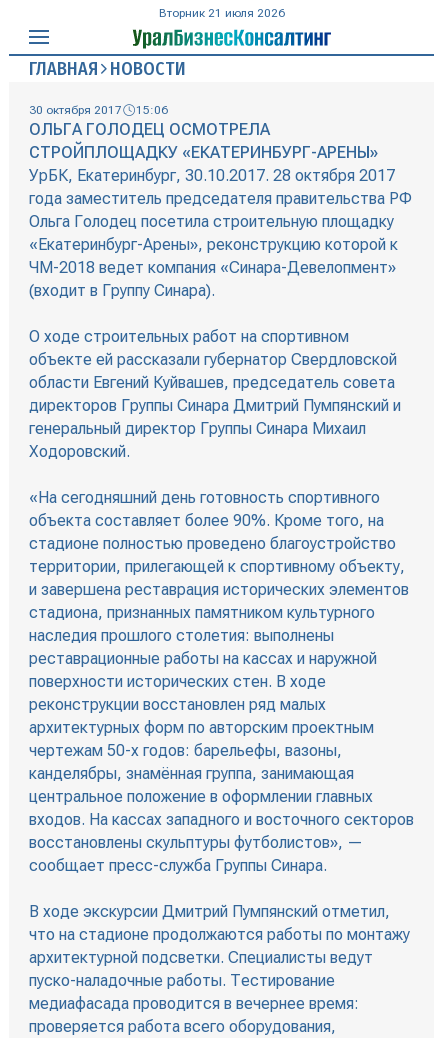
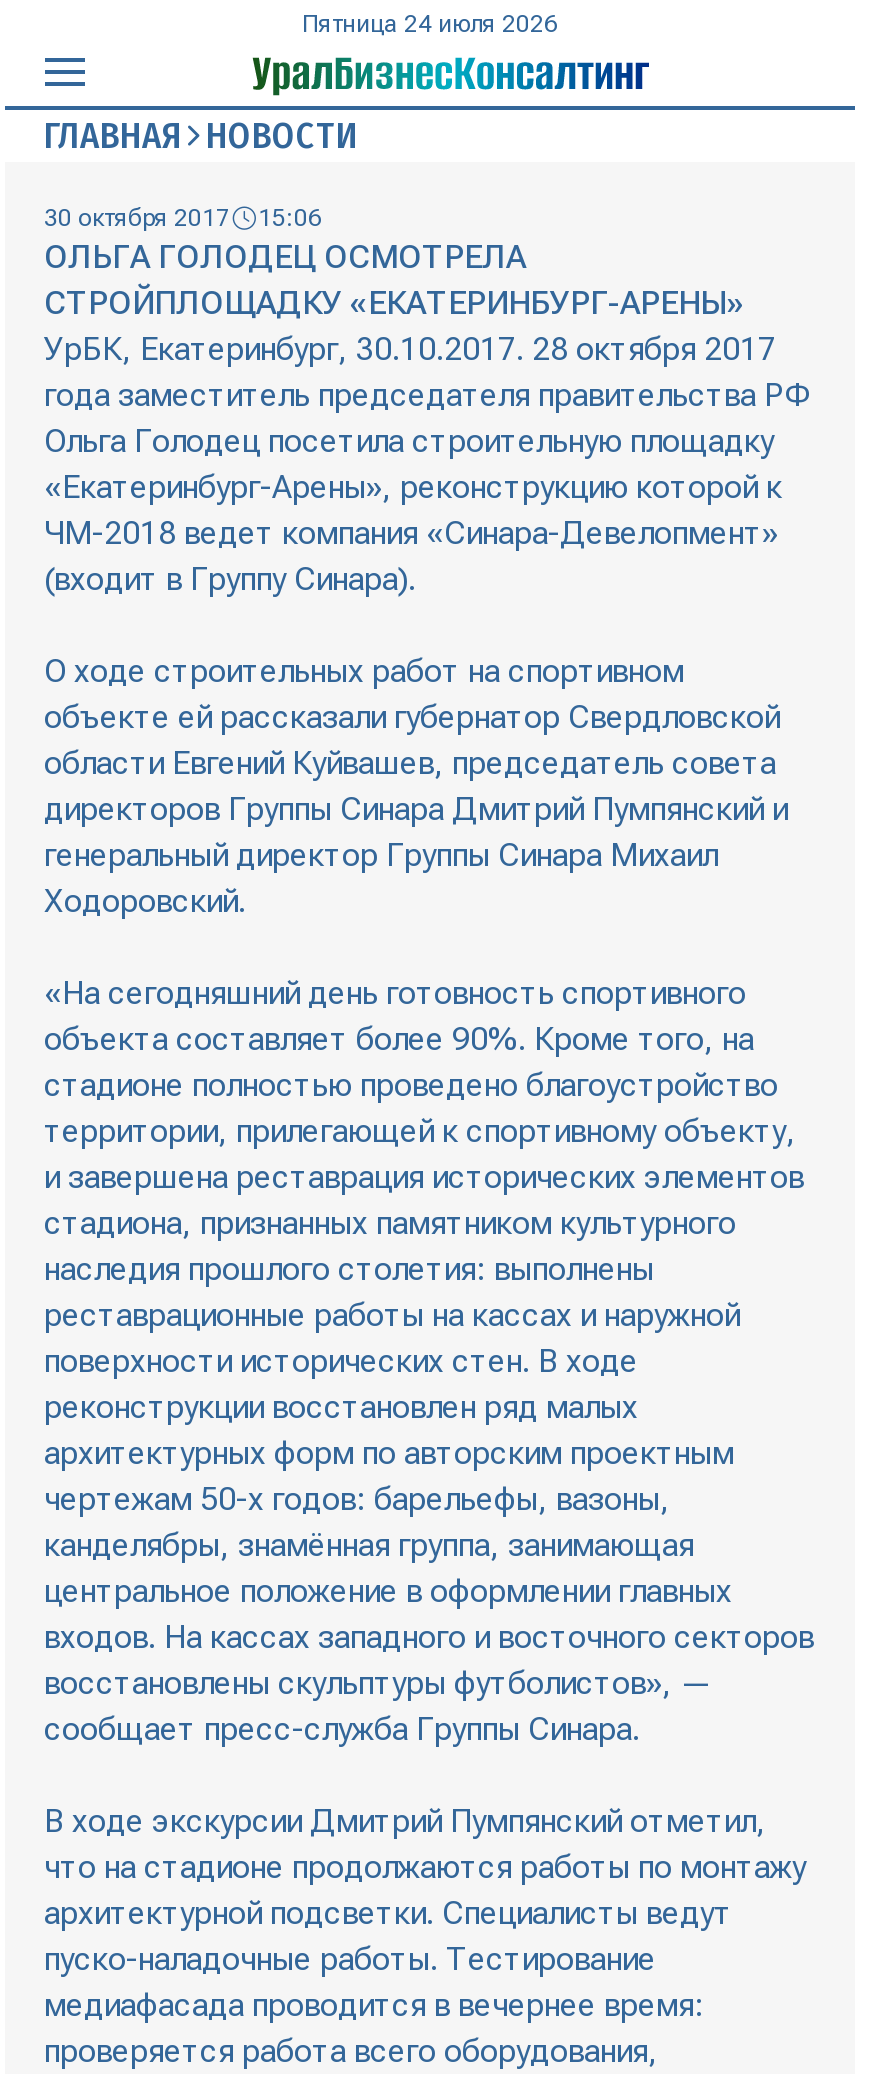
- Вторник 21 июля 2026
+ Пятница 24 июля 2026
